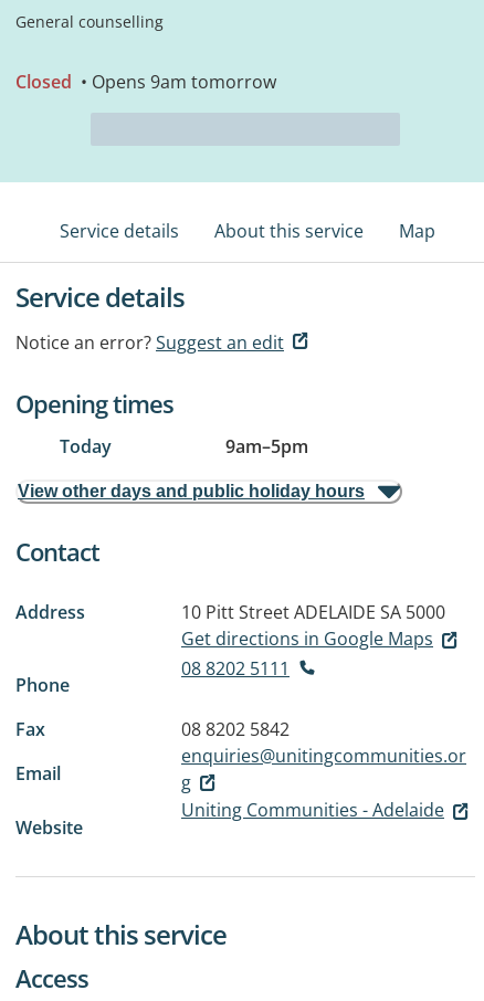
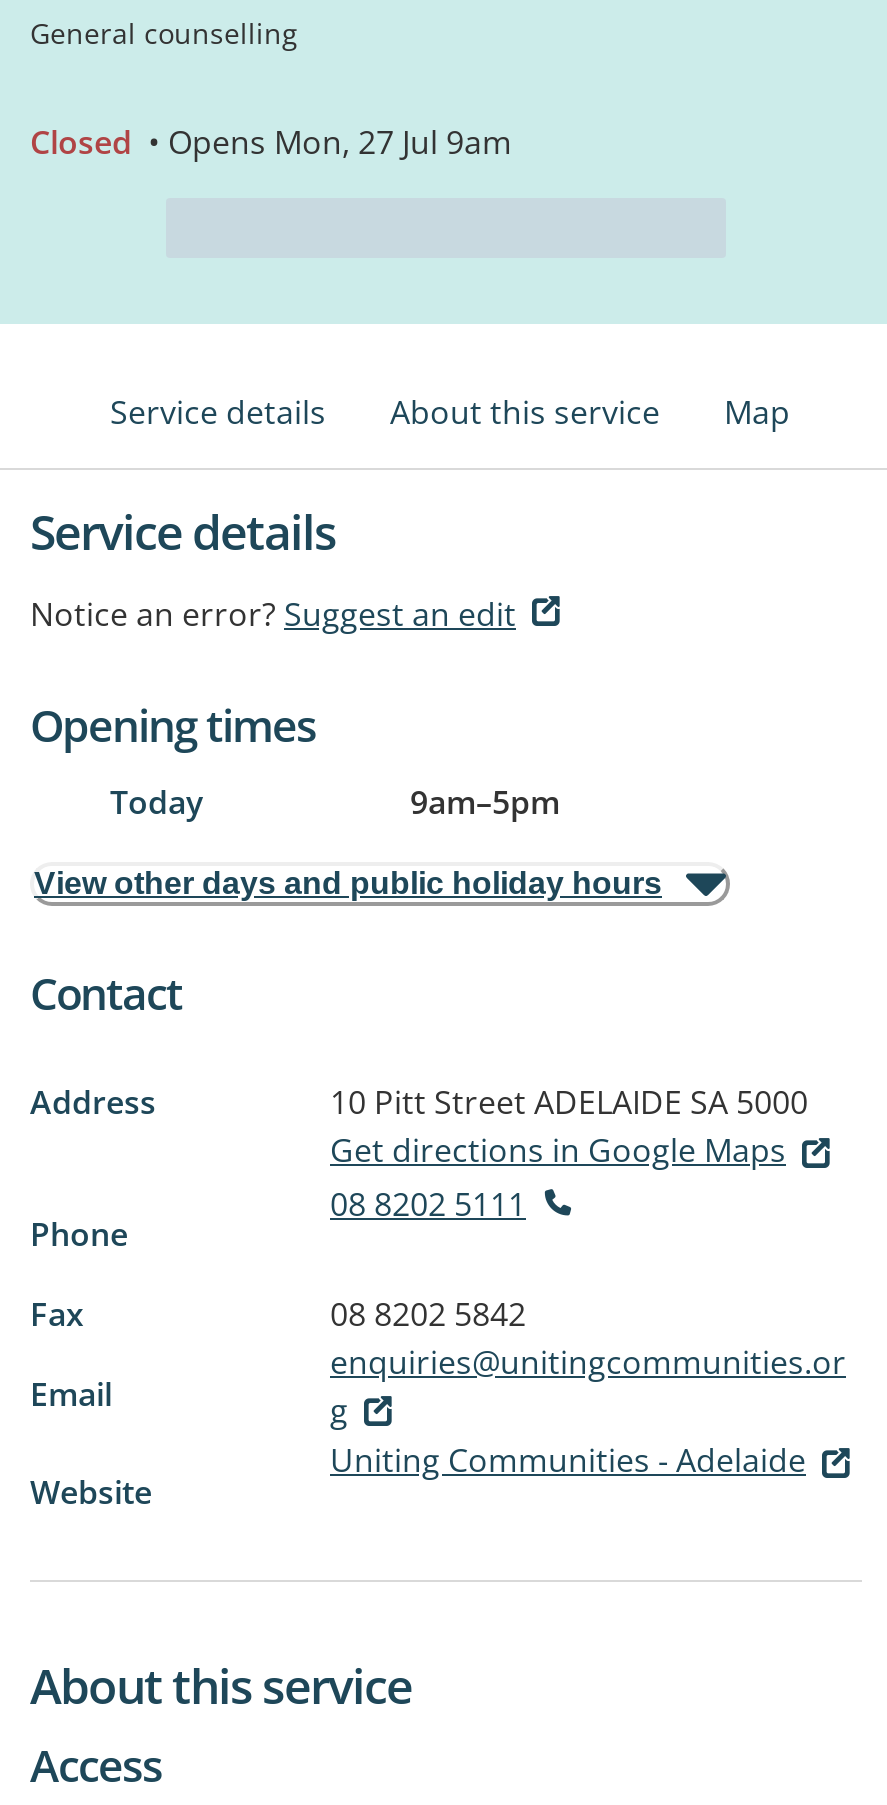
- Closed • Opens 9am tomorrow
+ Closed • Opens Mon, 27 Jul 9am
